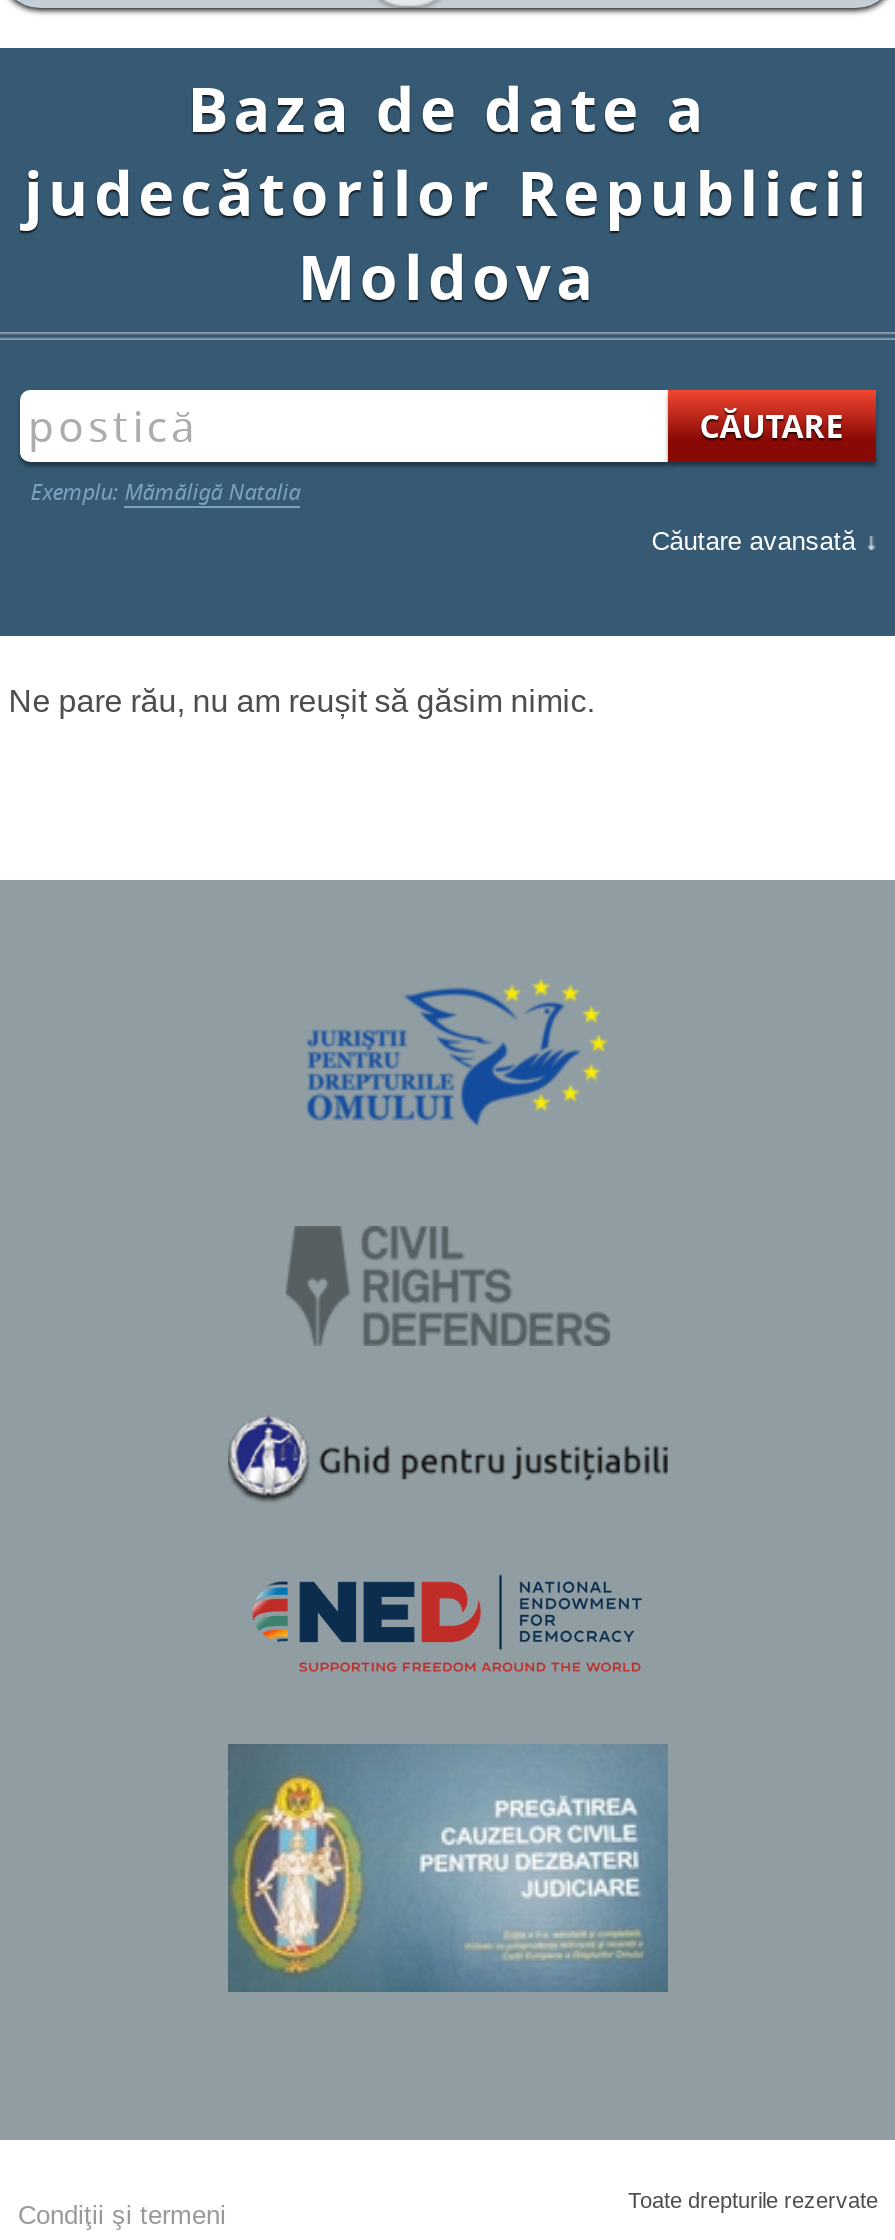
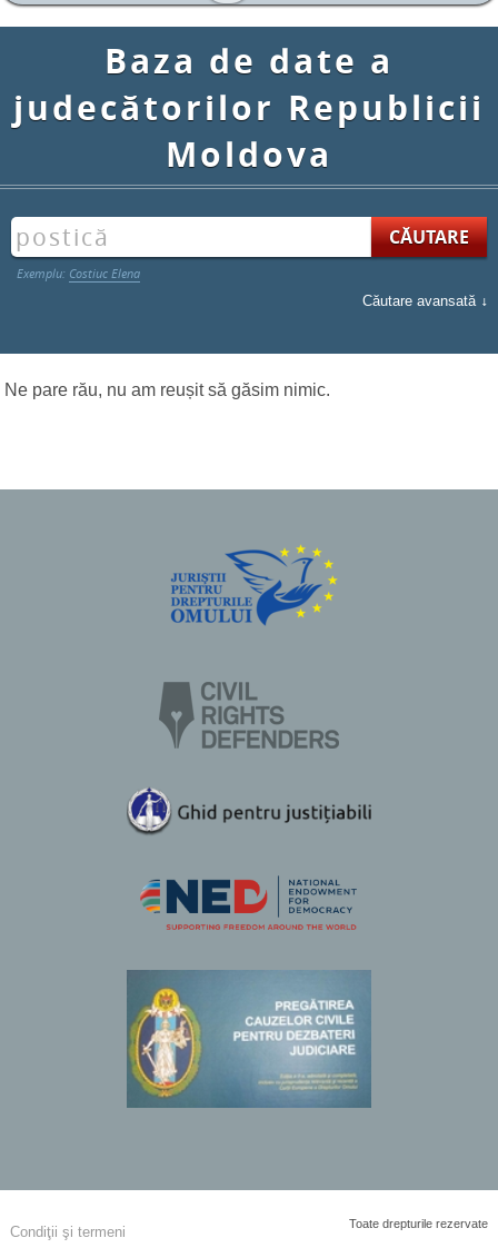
- Exemplu: Mămăligă Natalia
+ Exemplu: Costiuc Elena
